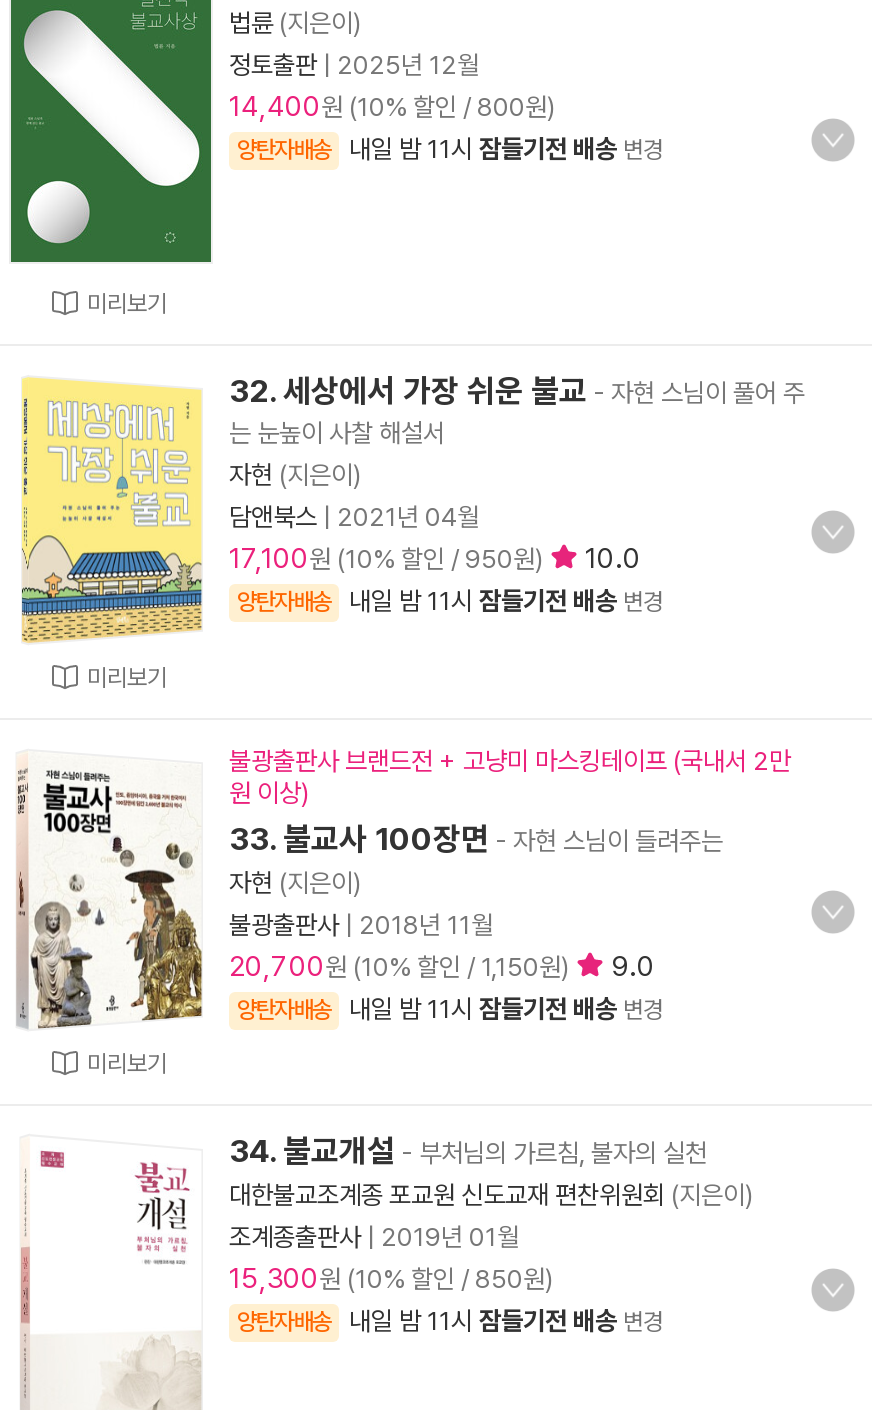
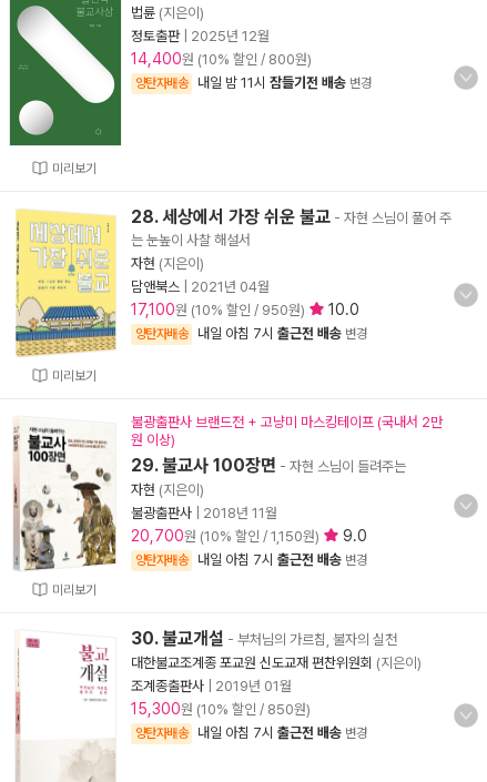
- 32. 세상에서 가장 쉬운 불교 - 자현 스님이 풀어 주
+ 28. 세상에서 가장 쉬운 불교 - 자현 스님이 풀어 주

- 내일 밤 11시 잠들기전 배송 변경
+ 내일 아침 7시 출근전 배송 변경

- 33. 불교사 100장면 - 자현 스님이 들려주는
+ 29. 불교사 100장면 - 자현 스님이 들려주는

- 내일 밤 11시 잠들기전 배송 변경
+ 내일 아침 7시 출근전 배송 변경

- 34. 불교개설 - 부처님의 가르침, 불자의 실천
+ 30. 불교개설 - 부처님의 가르침, 불자의 실천

- 내일 밤 11시 잠들기전 배송 변경
+ 내일 아침 7시 출근전 배송 변경
